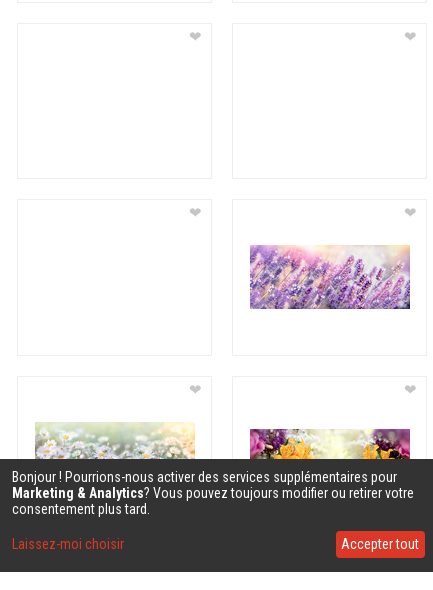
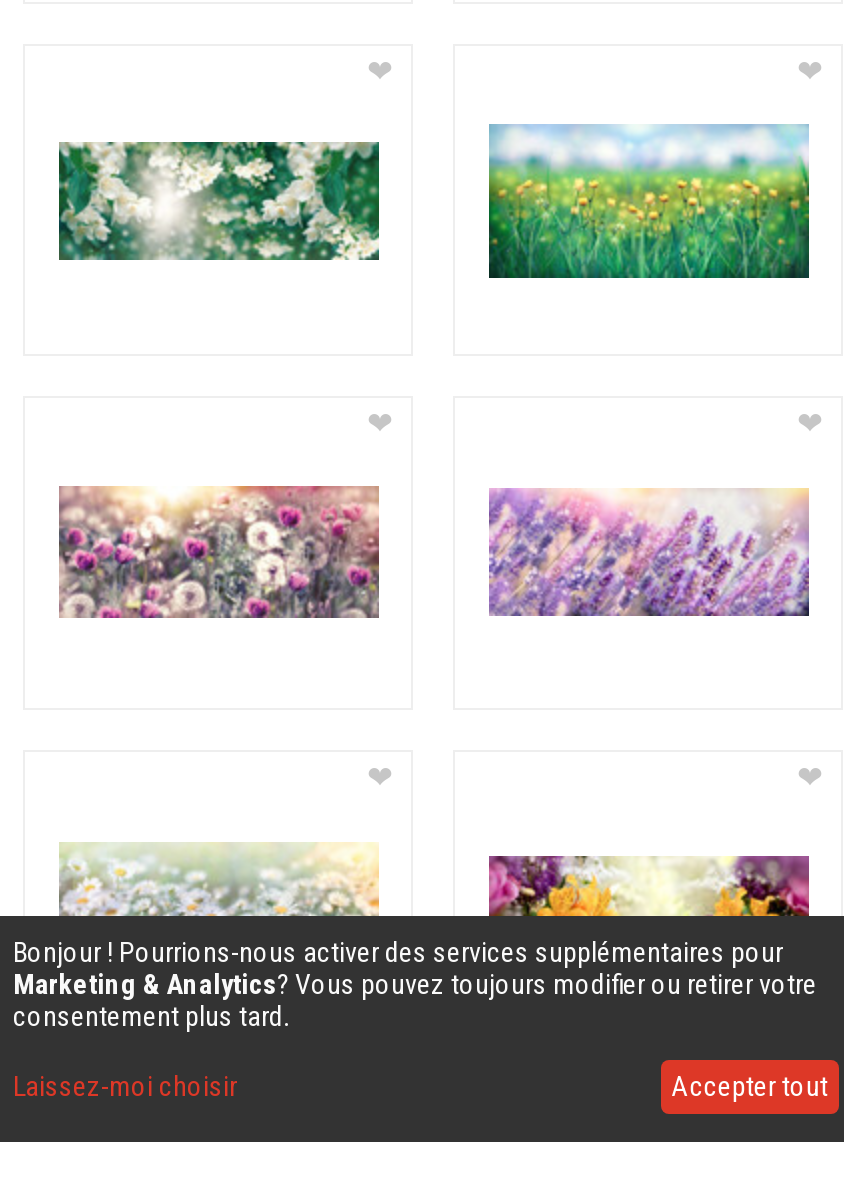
+ [image]

+ [image]

+ [image]
